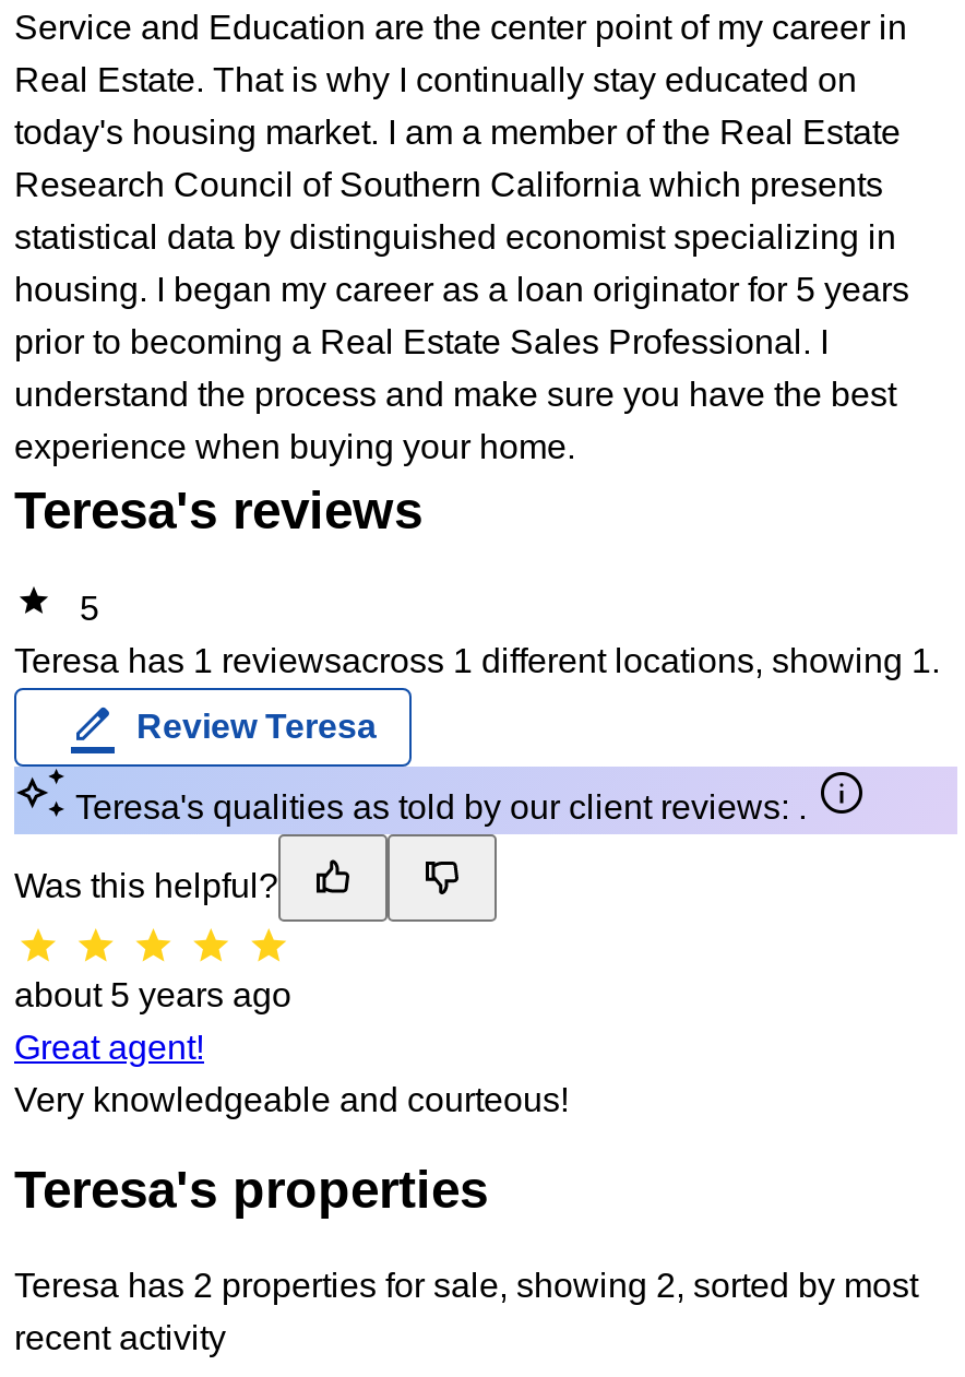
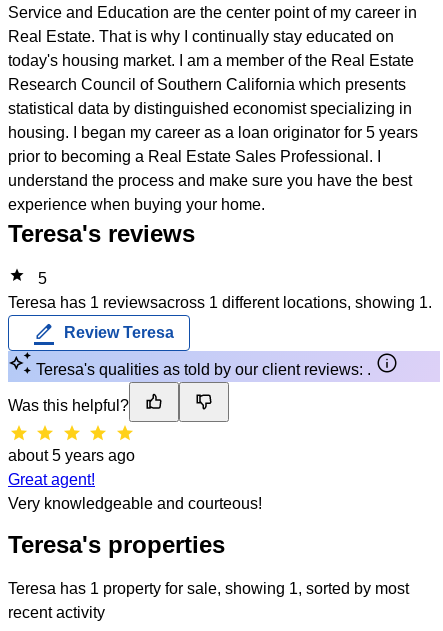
- Teresa has 2 properties for sale, showing 2, sorted by most
+ Teresa has 1 property for sale, showing 1, sorted by most
